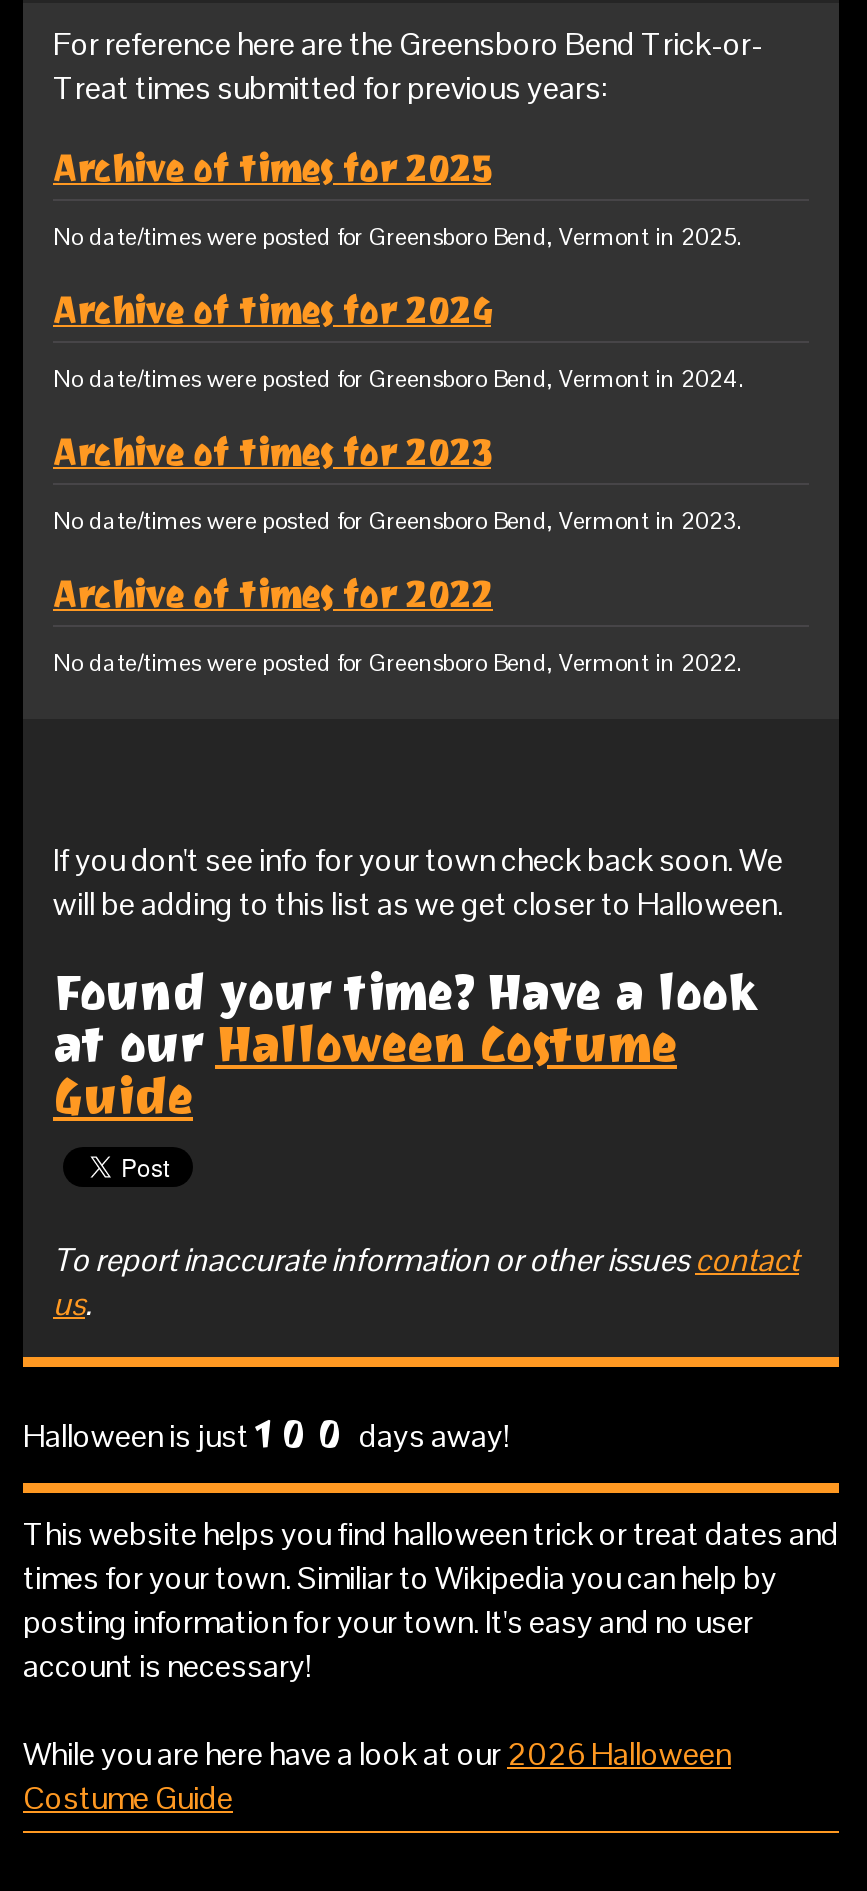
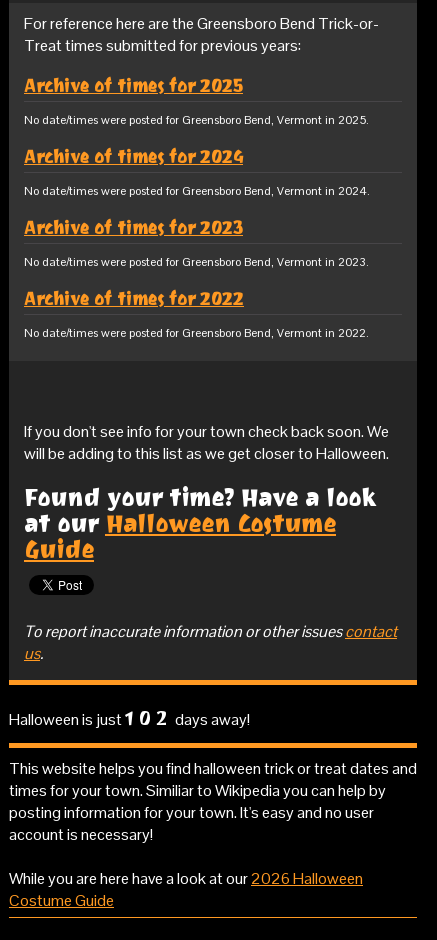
- Halloween is just100 days away!
+ Halloween is just102 days away!
